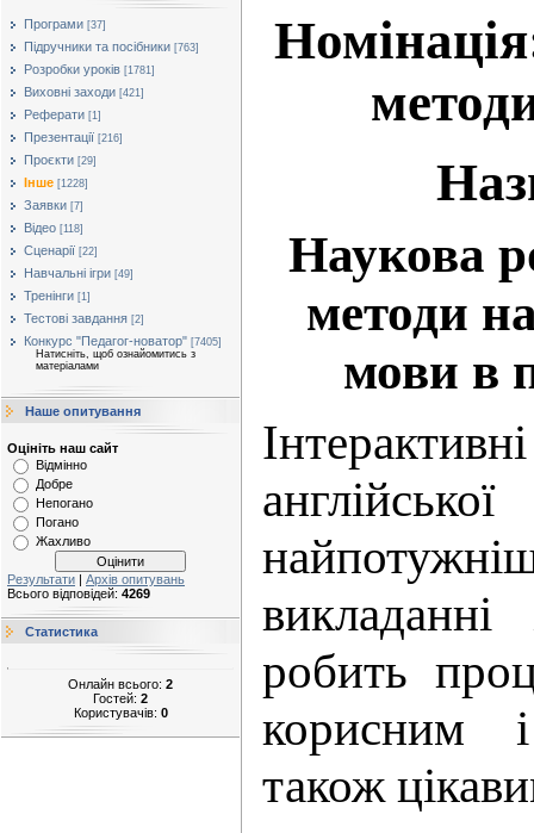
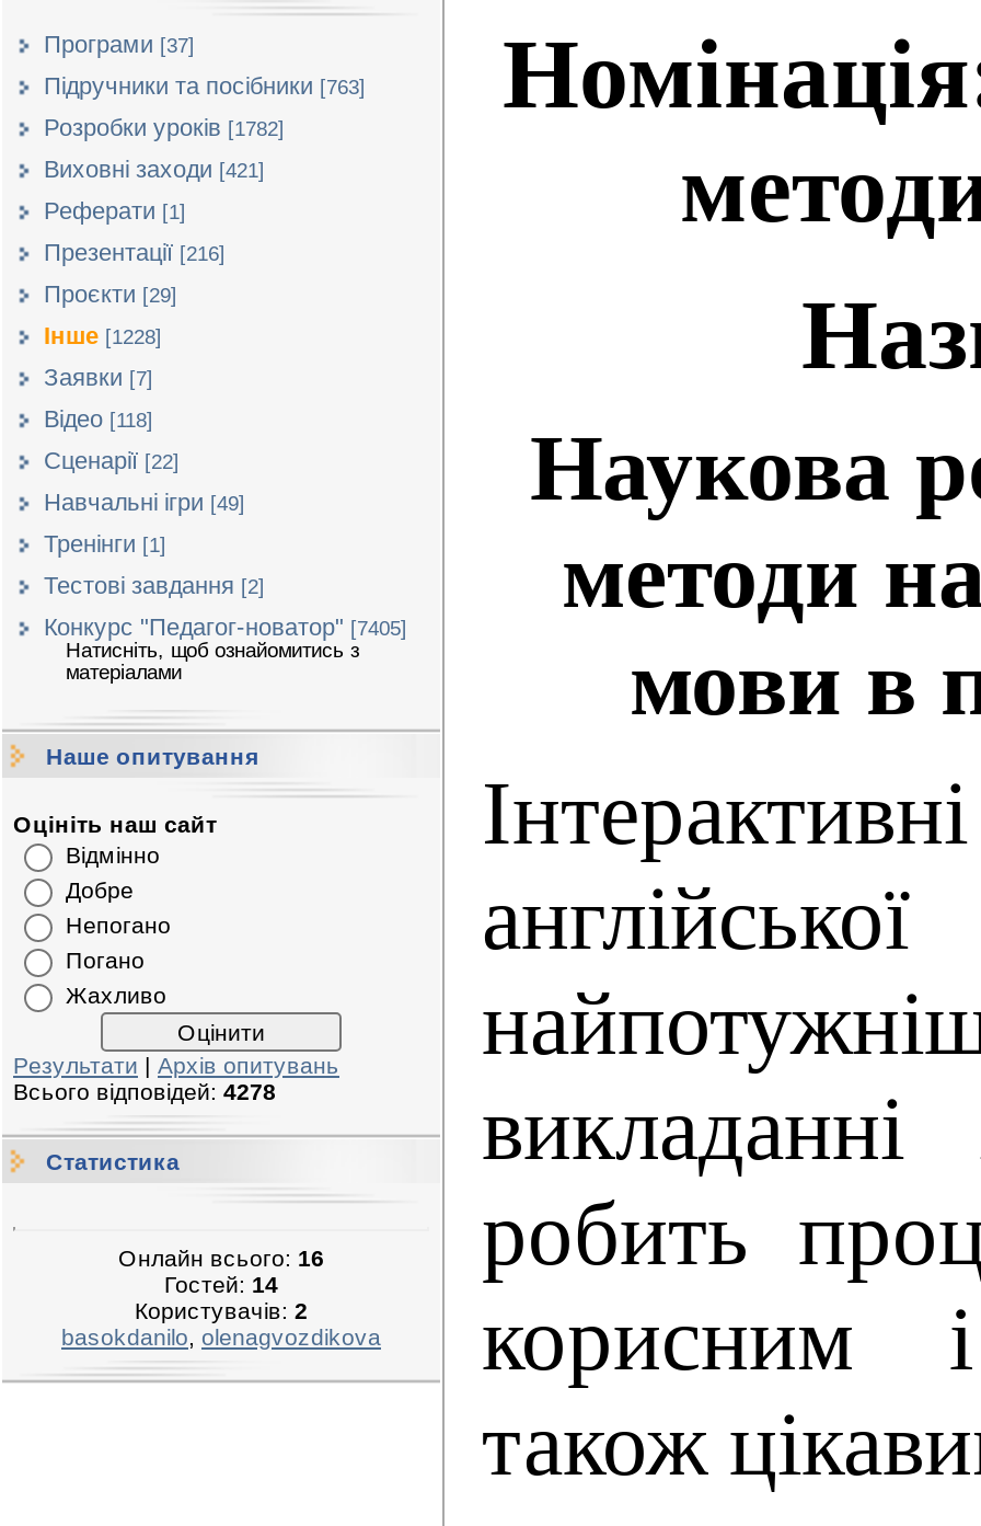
- Розробки уроків [1781]
+ Розробки уроків [1782]

- Всього відповідей:4269
+ Всього відповідей:4278

- Онлайн всього: 2
- Гостей: 2
- Користувачів: 0
+ Онлайн всього: 16
+ Гостей: 14
+ Користувачів: 2
+ basokdanilo, olenagvozdikova
